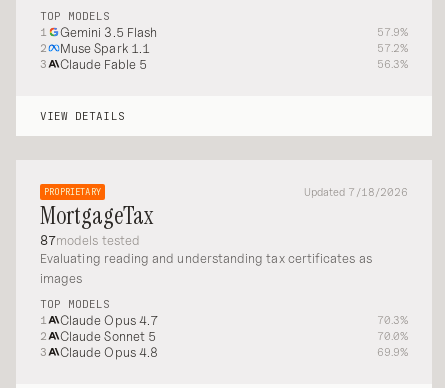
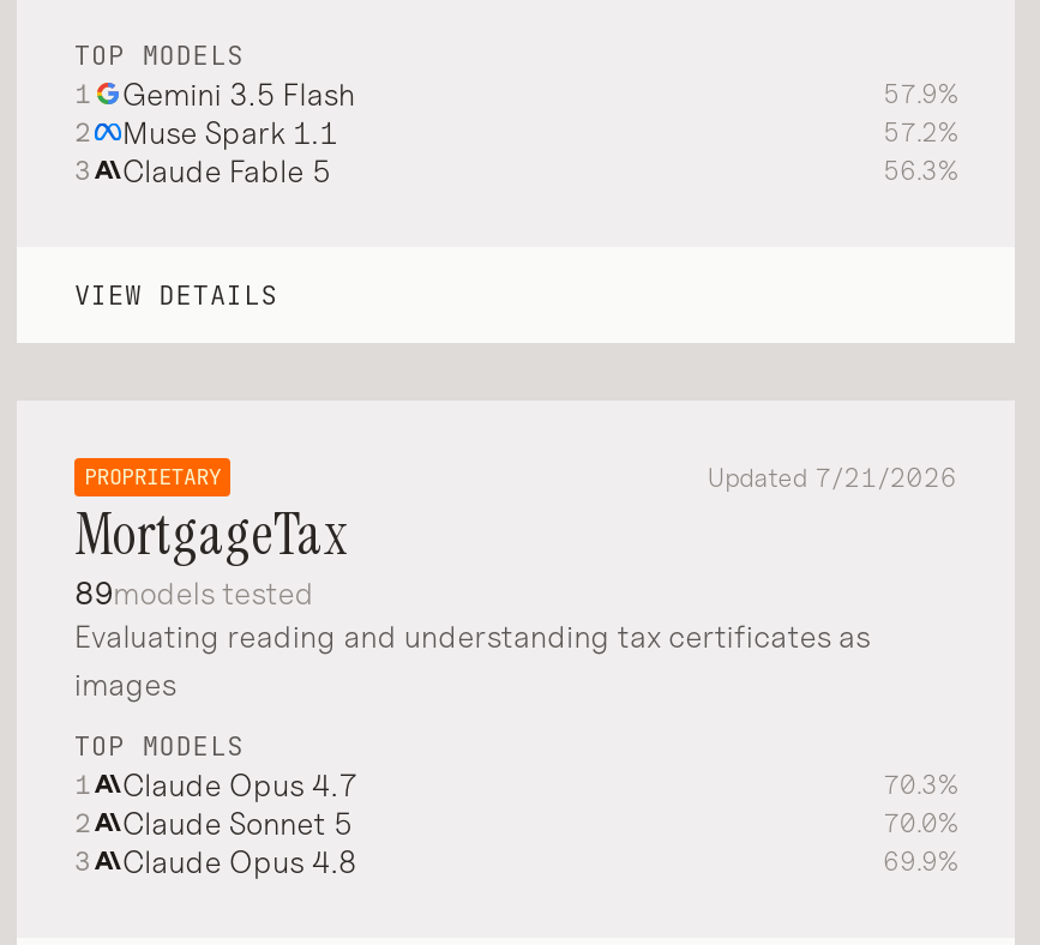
- Updated 7/18/2026
+ Updated 7/21/2026

- 87models tested
+ 89models tested
